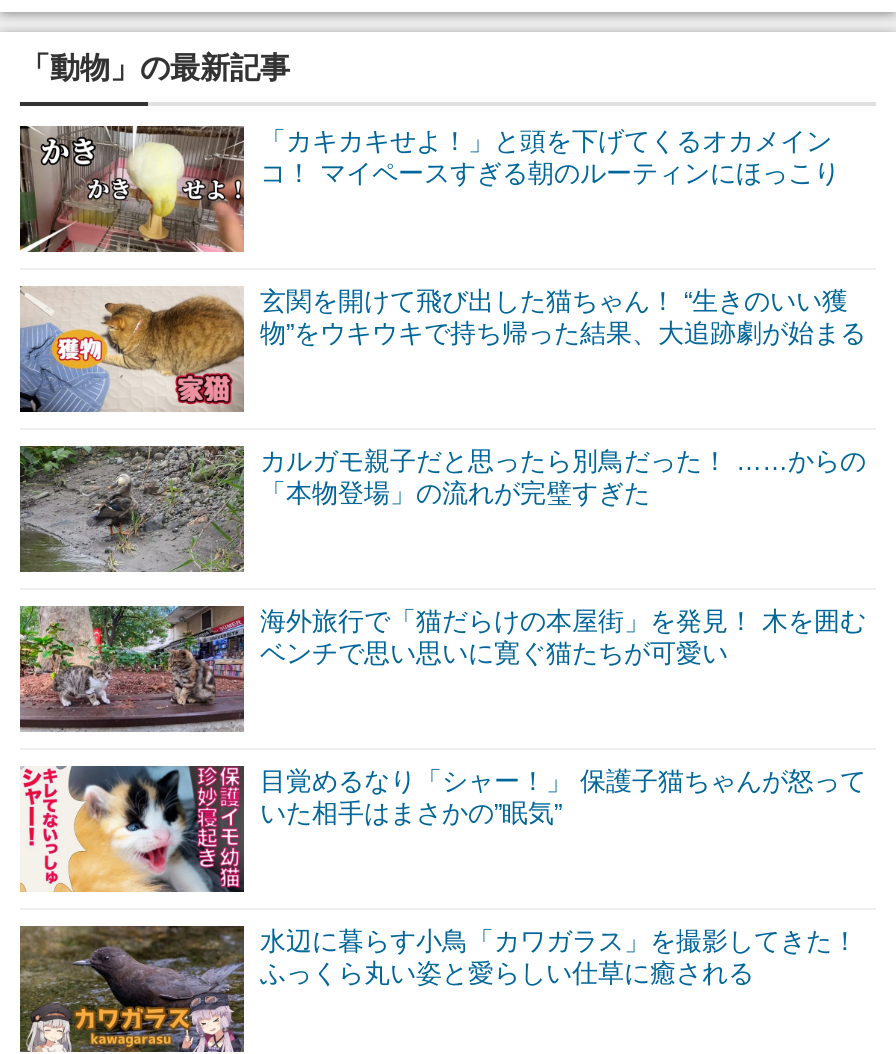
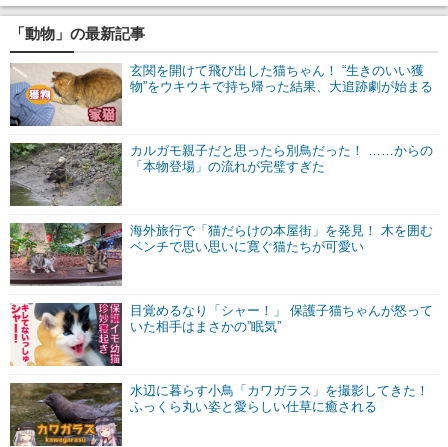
- [image]
- 「カキカキせよ！」と頭を下げてくるオカメイン
- コ！ マイペースすぎる朝のルーティンにほっこり
